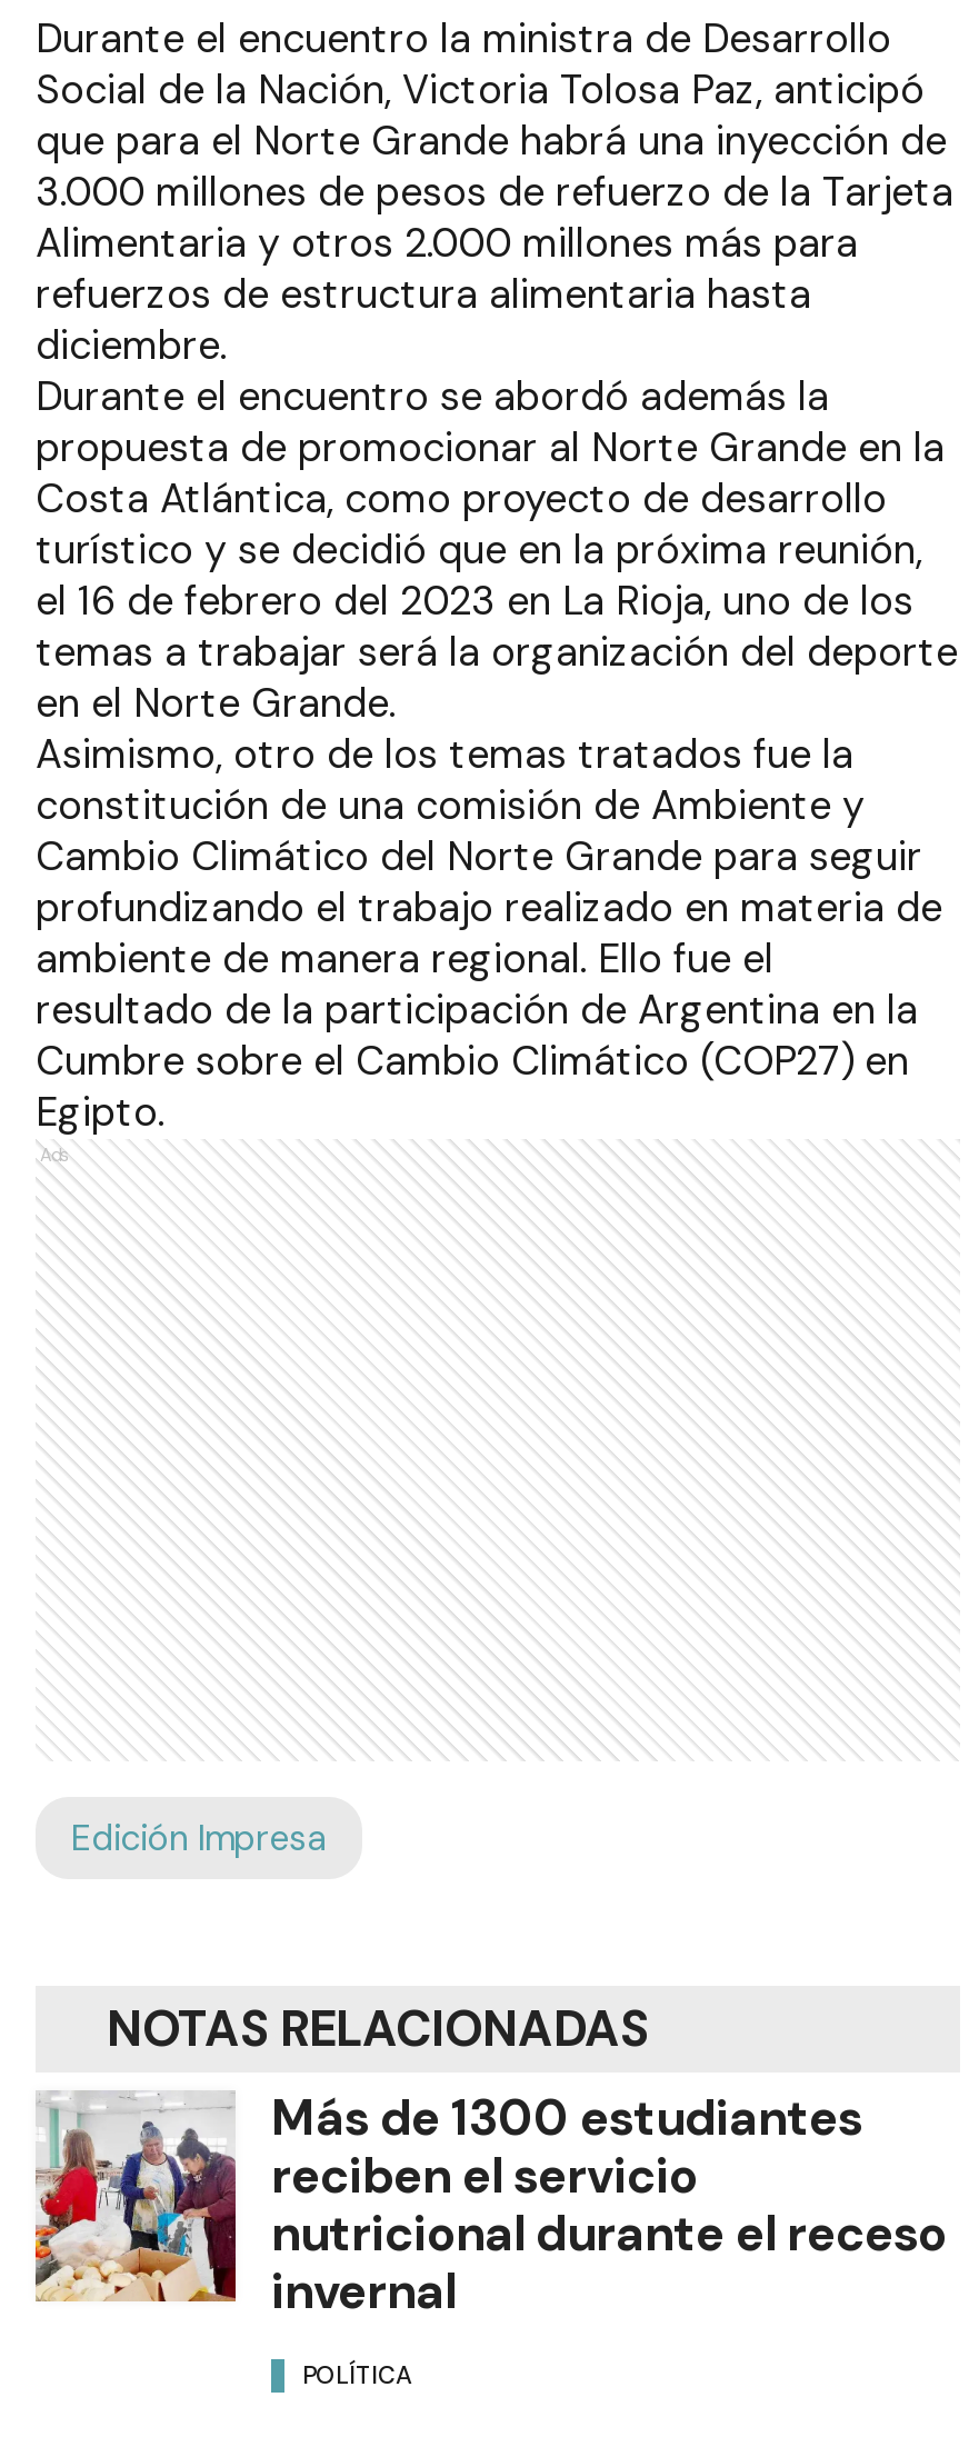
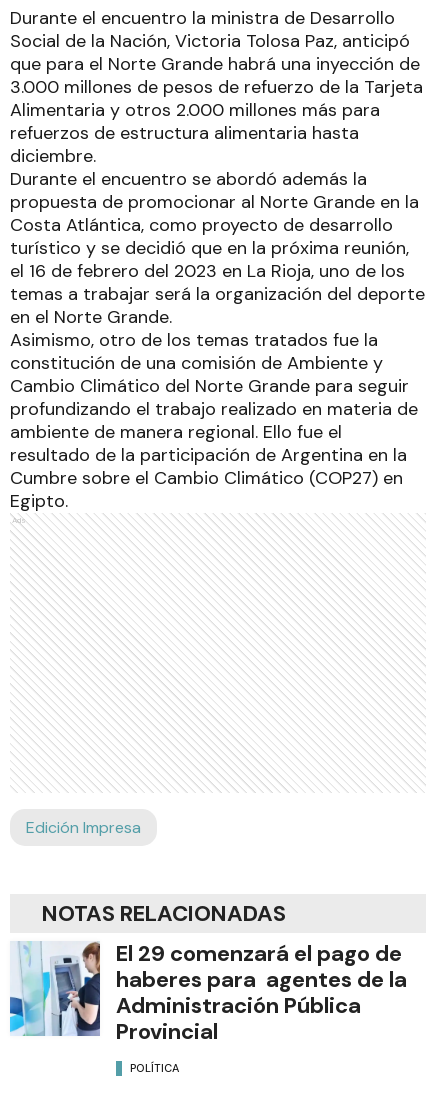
- [image]
- Más de 1300 estudiantes
- reciben el servicio
- nutricional durante el receso
- invernal
+ [image]
+ El 29 comenzará el pago de
+ haberes para agentes de la
+ Administración Pública
+ Provincial
